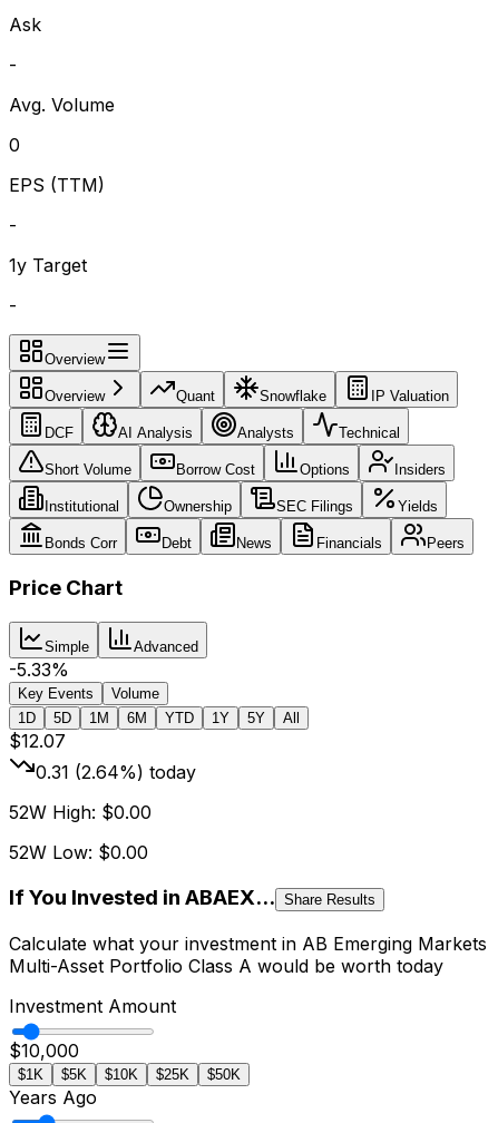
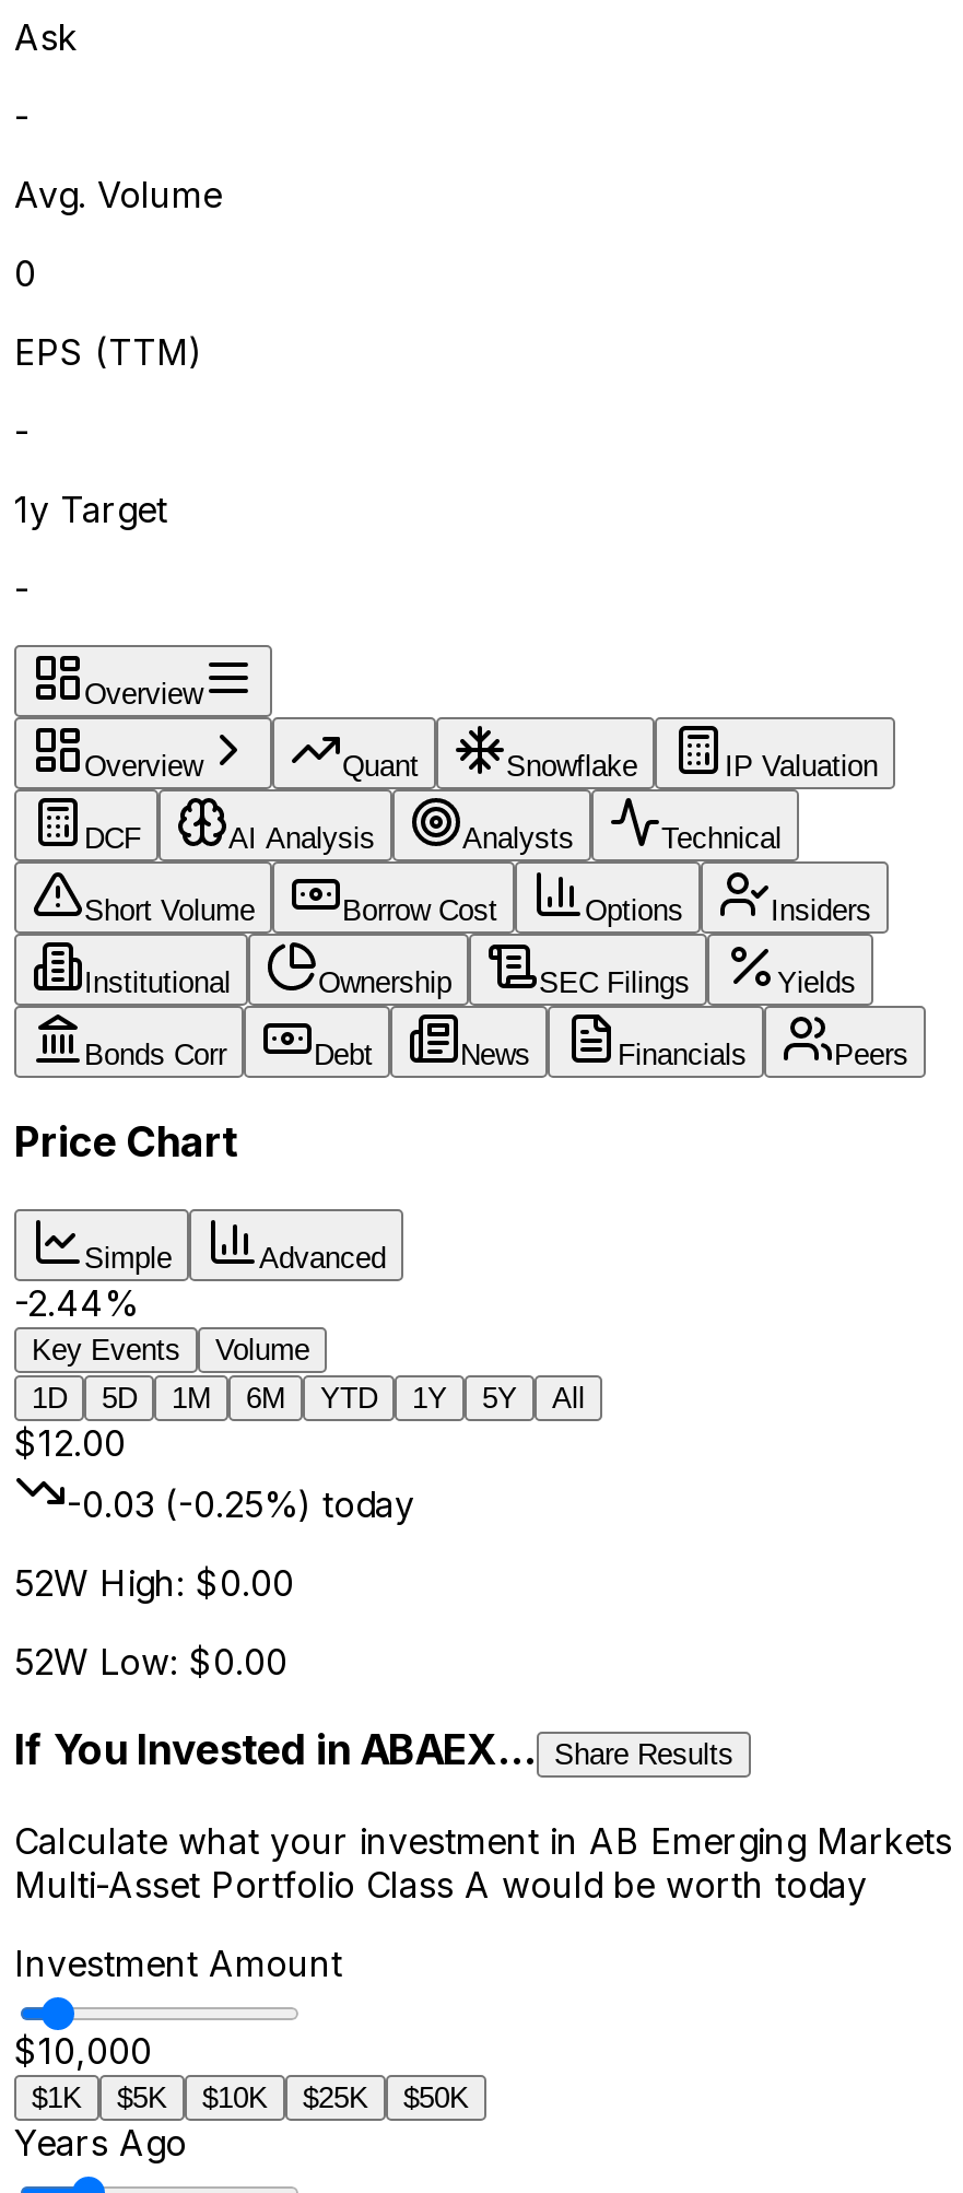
- -5.33%
+ -2.44%

- $12.07
+ $12.00

- 0.31 (2.64%) today
+ -0.03 (-0.25%) today
